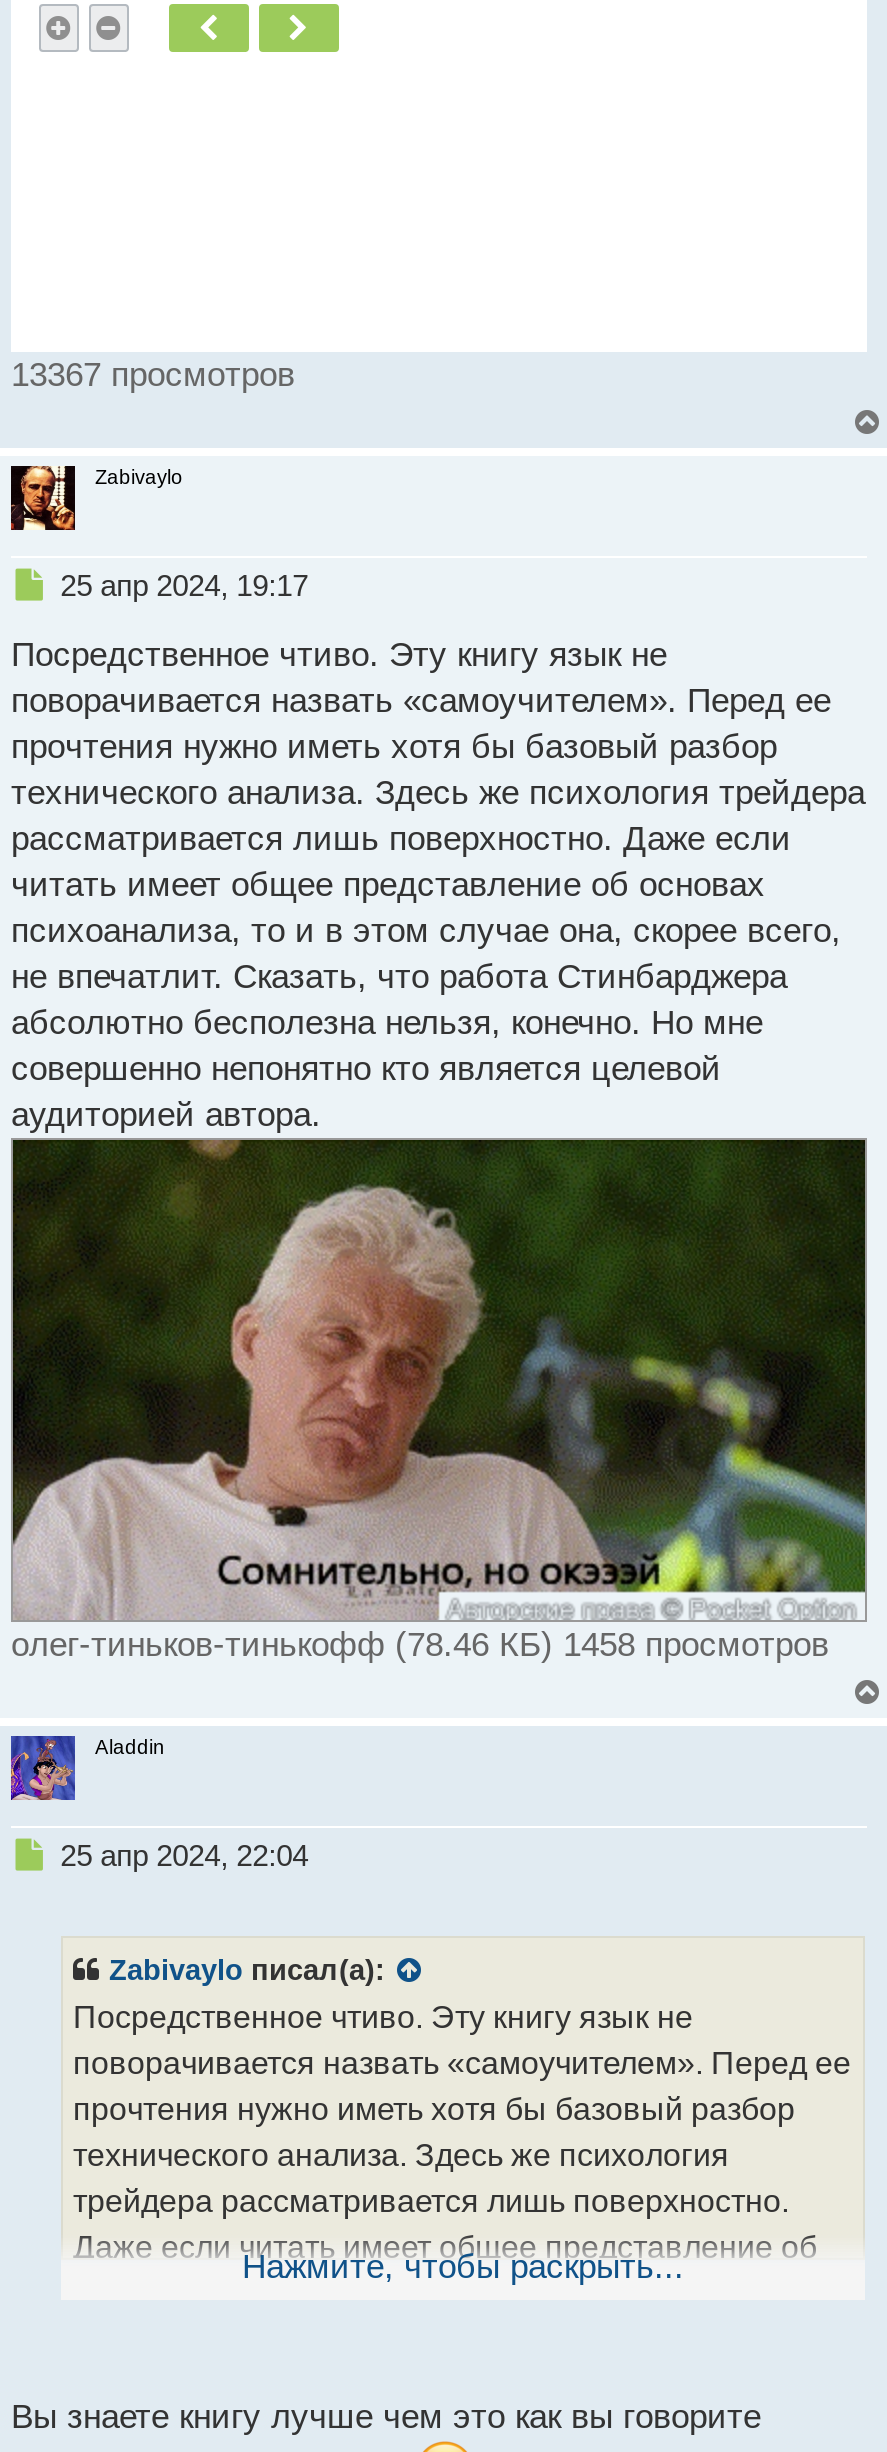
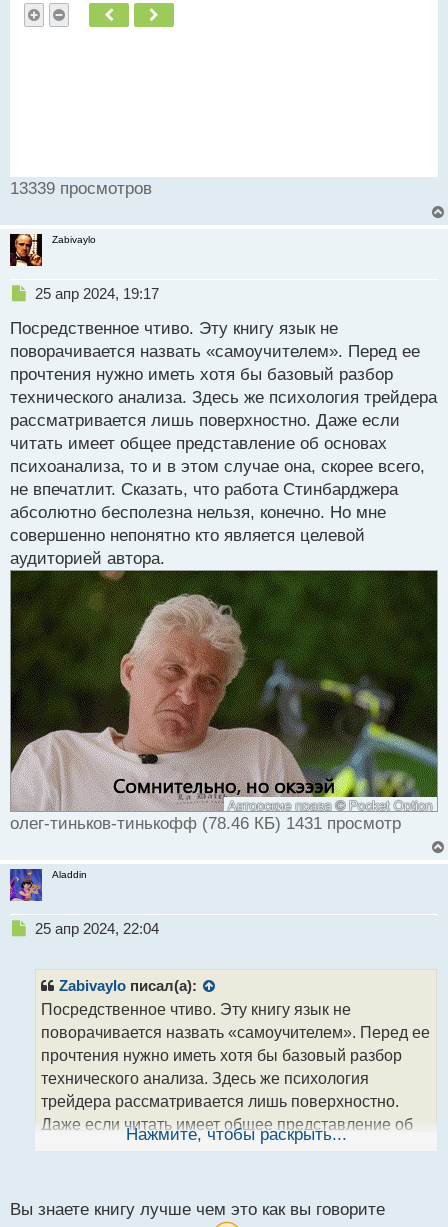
- 13367 просмотров
+ 13339 просмотров

- олег-тиньков-тинькофф (78.46 КБ) 1458 просмотров
+ олег-тиньков-тинькофф (78.46 КБ) 1431 просмотр
